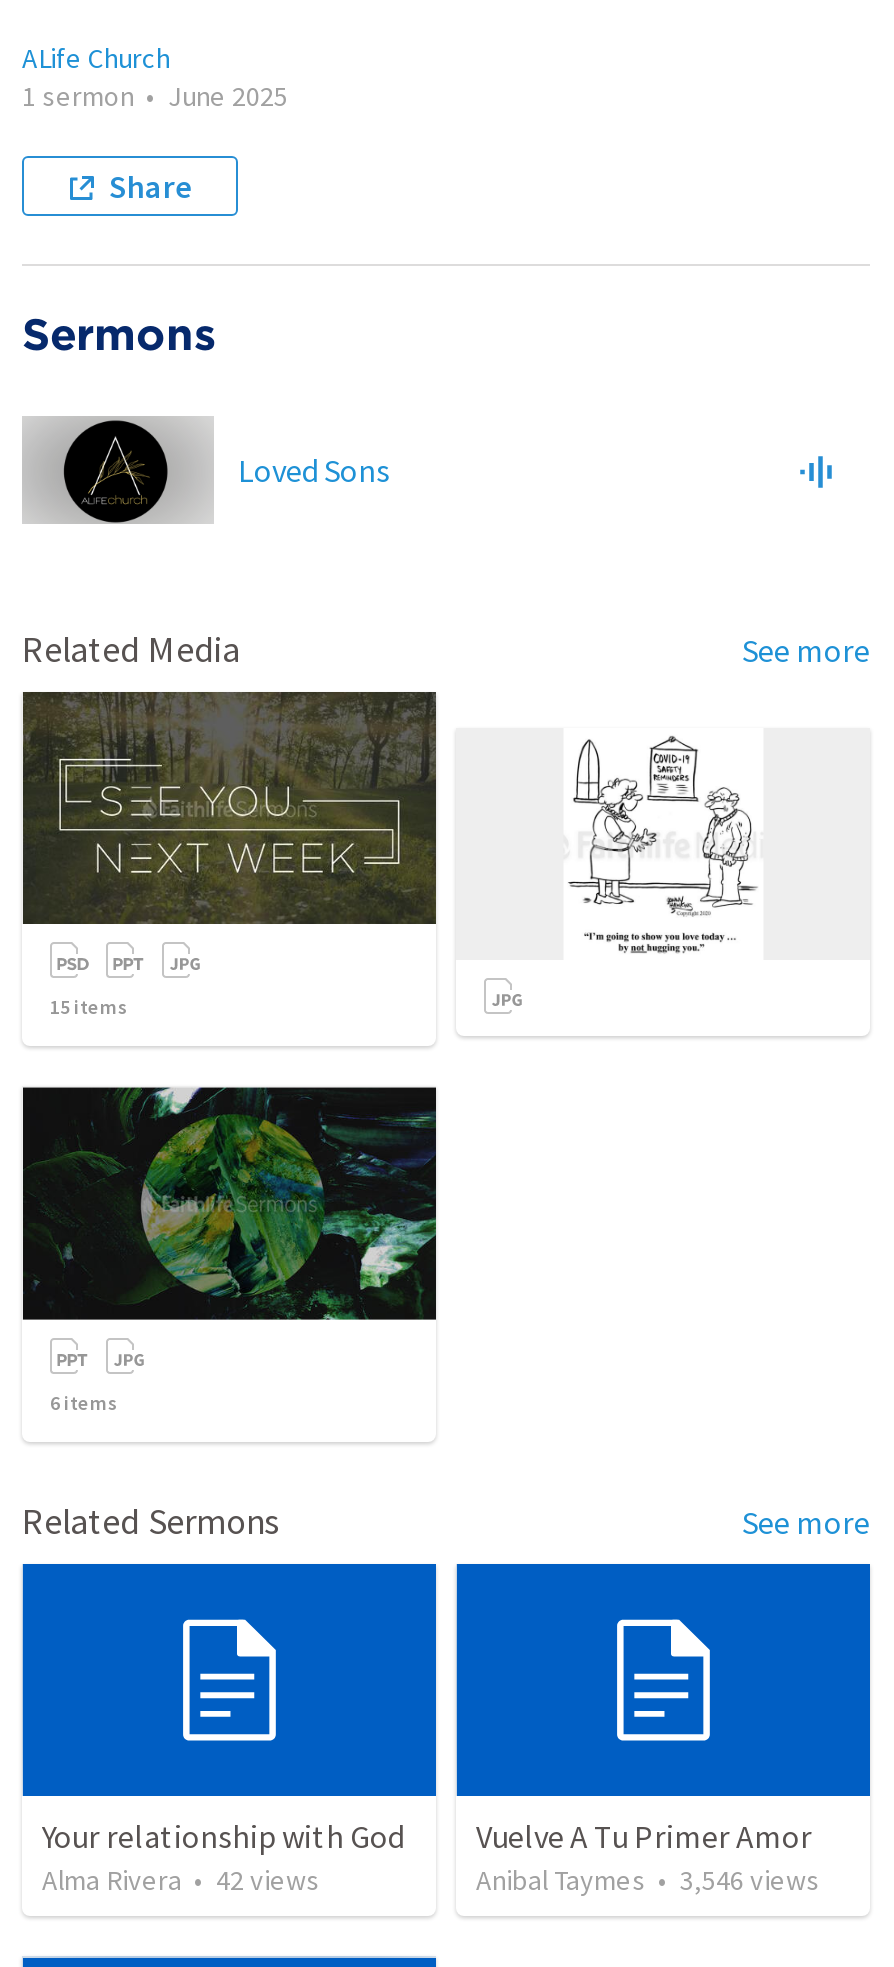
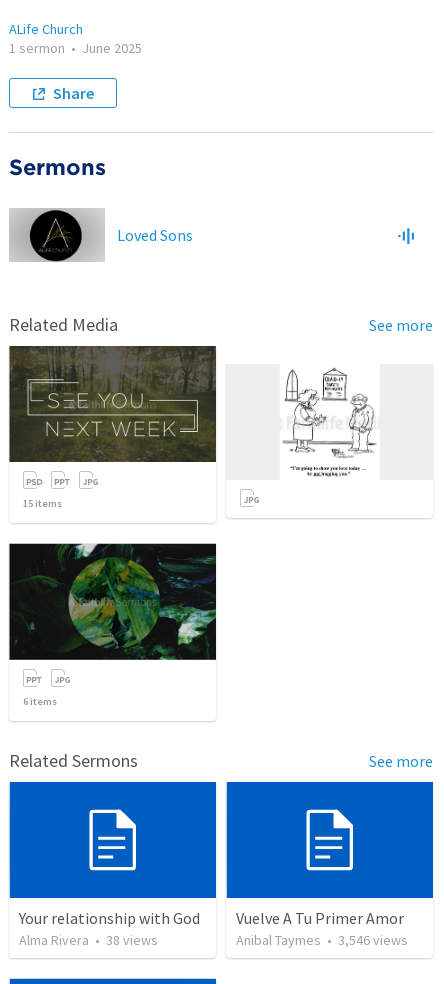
- Alma Rivera • 42 views
+ Alma Rivera • 38 views
